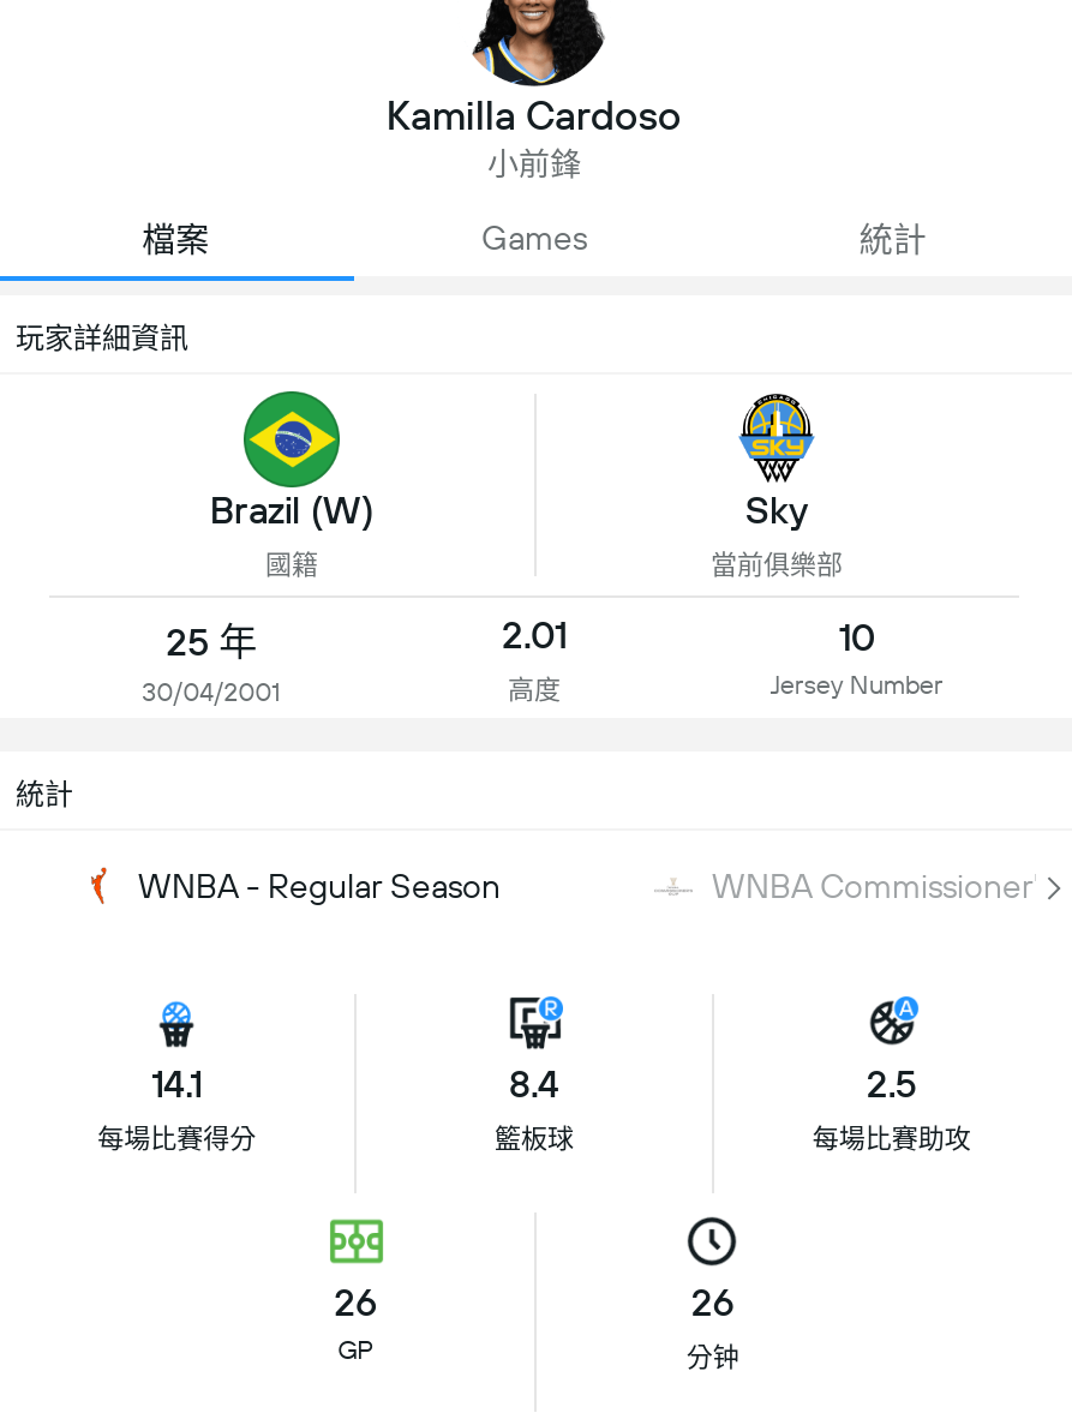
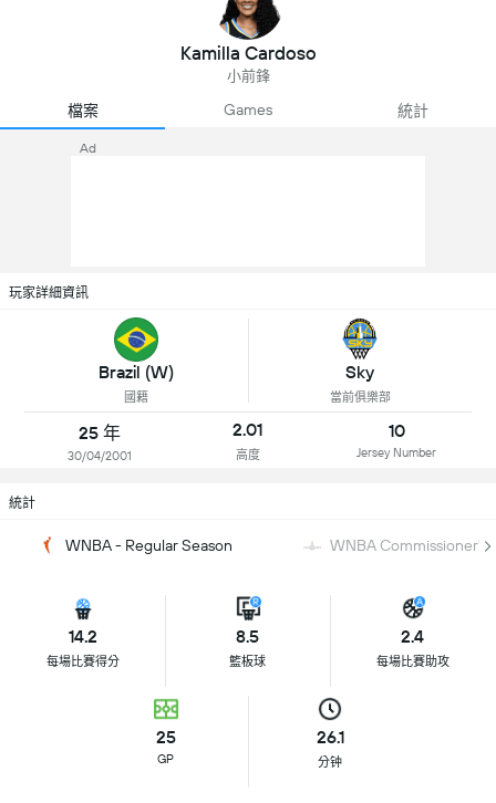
+ Ad

- 14.1
+ 14.2

- 8.4
+ 8.5

- 2.5
+ 2.4

- 26
+ 25

- 26
+ 26.1
